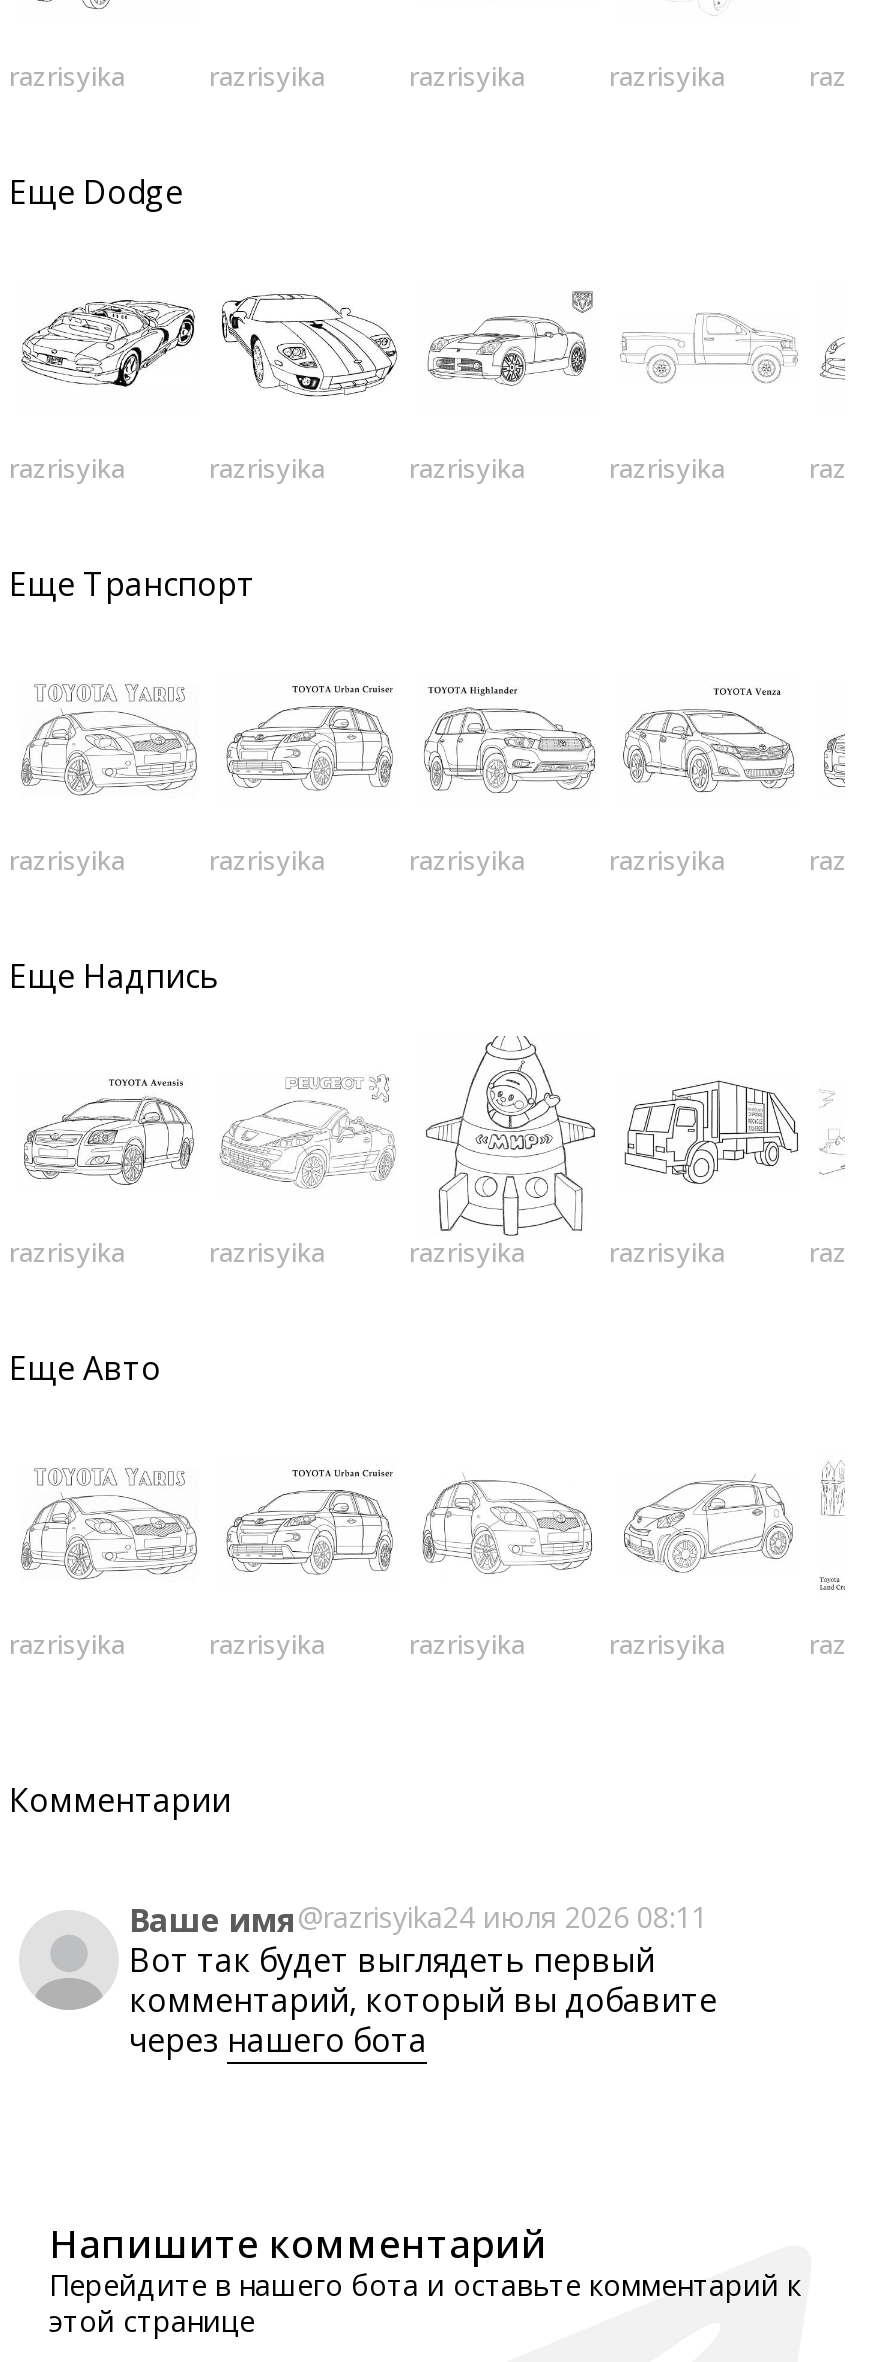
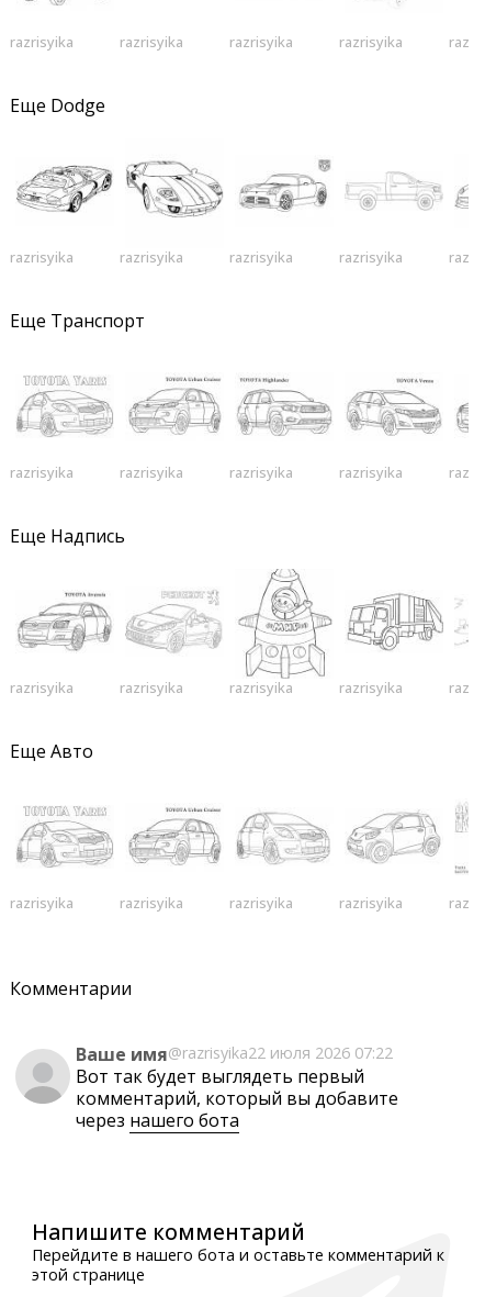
- Ваше имя@razrisyika24 июля 2026 08:11
+ Ваше имя@razrisyika22 июля 2026 07:22
